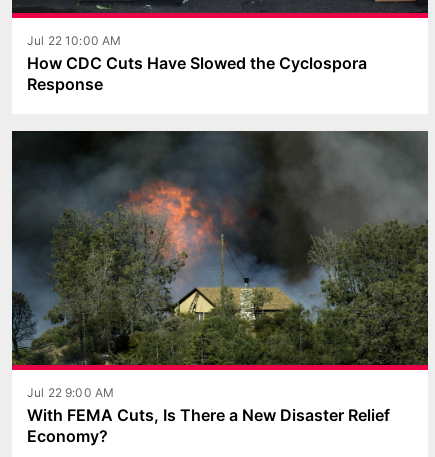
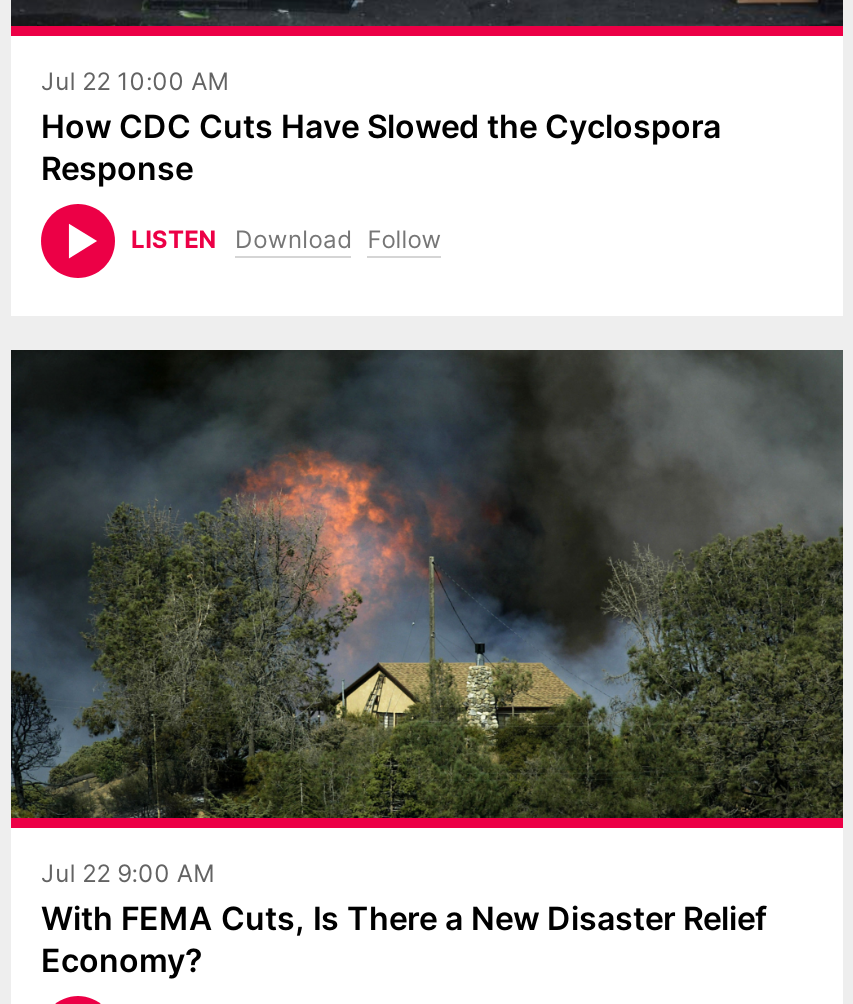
+ [image]
+ LISTEN
+ Download Follow
